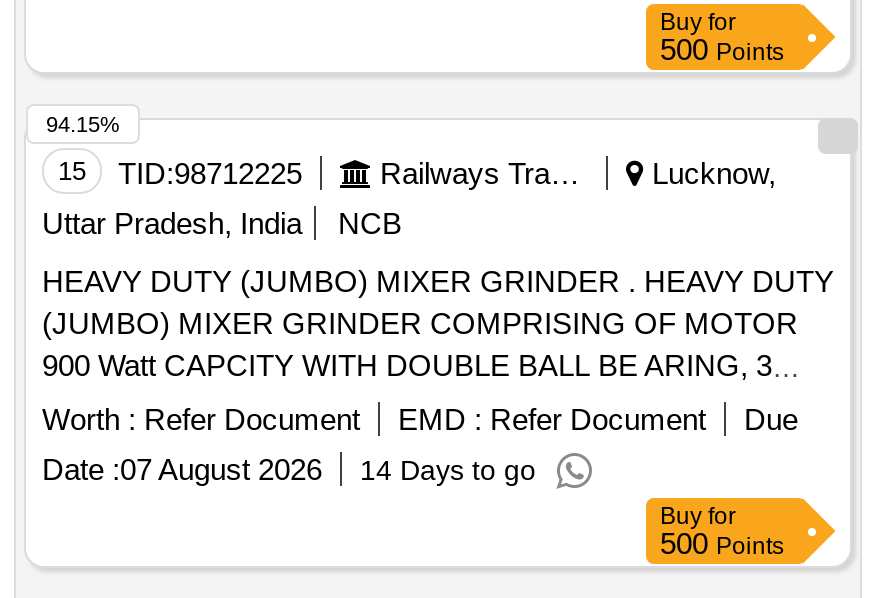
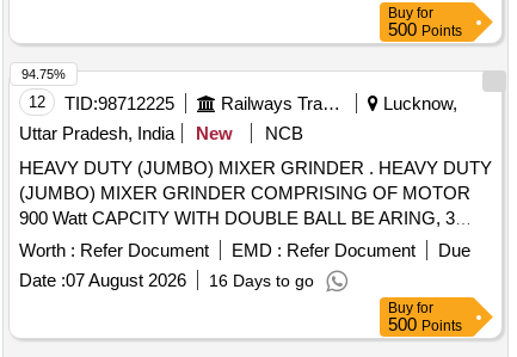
- 94.15%
+ 94.75%

- 15 TID:98712225
+ 12 TID:98712225

+ New

- Date : 07 August 2026 14 Days to go
+ Date : 07 August 2026 16 Days to go
